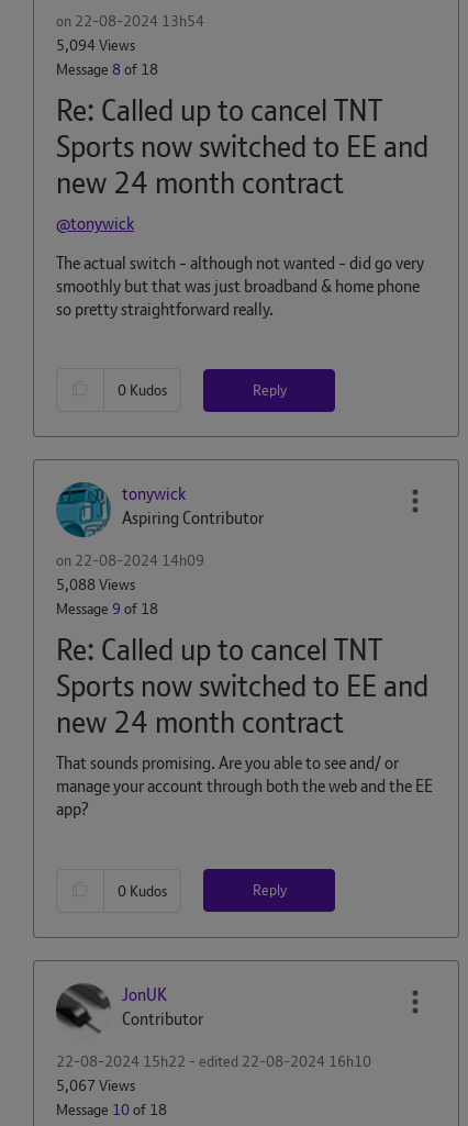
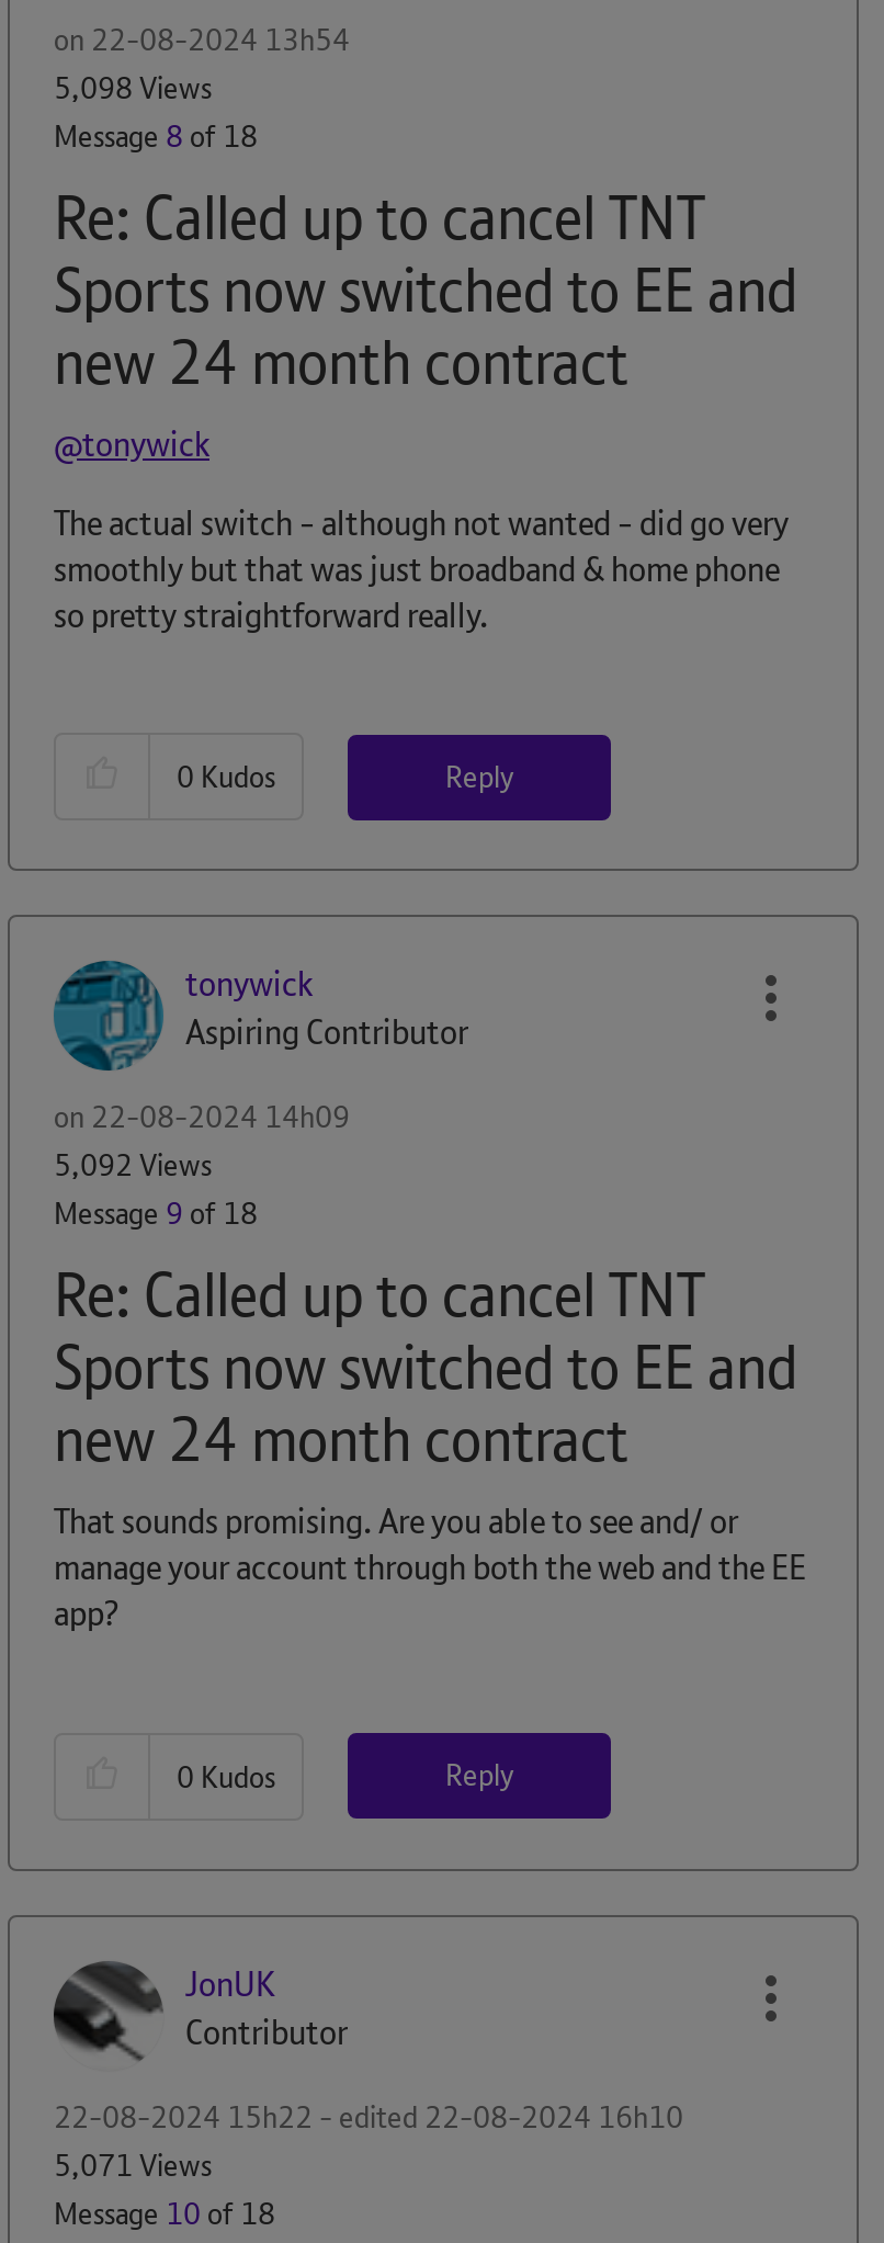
- 5,094 Views
+ 5,098 Views

- 5,088 Views
+ 5,092 Views

- 5,067 Views
+ 5,071 Views
